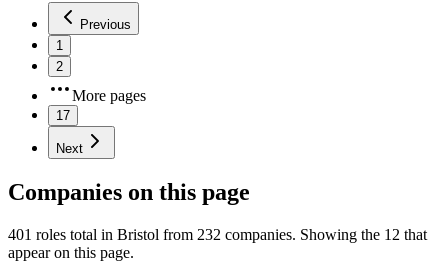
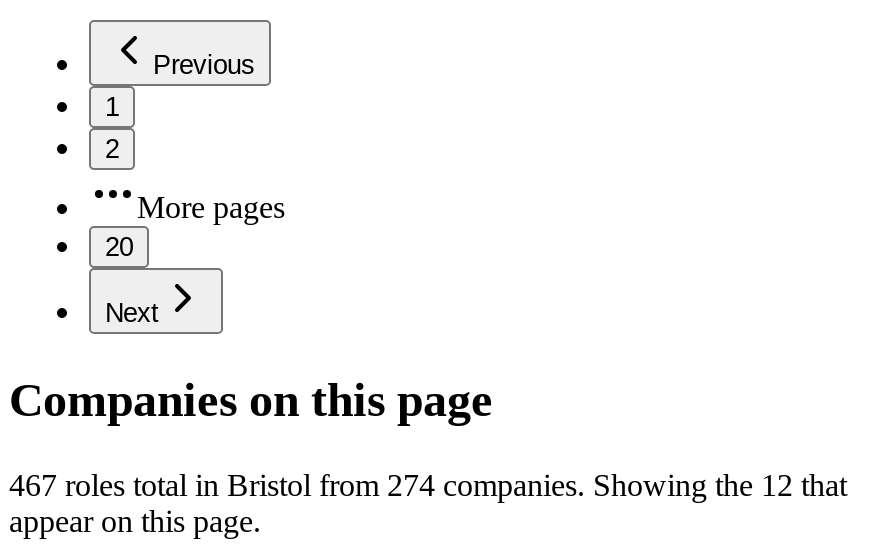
- 17
+ 20

- 401 roles total in Bristol from 232 companies. Showing the 12 that
+ 467 roles total in Bristol from 274 companies. Showing the 12 that
